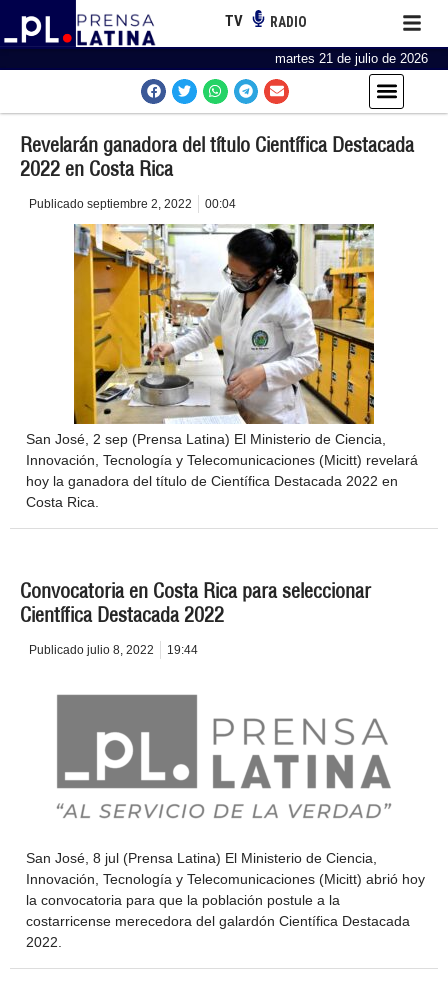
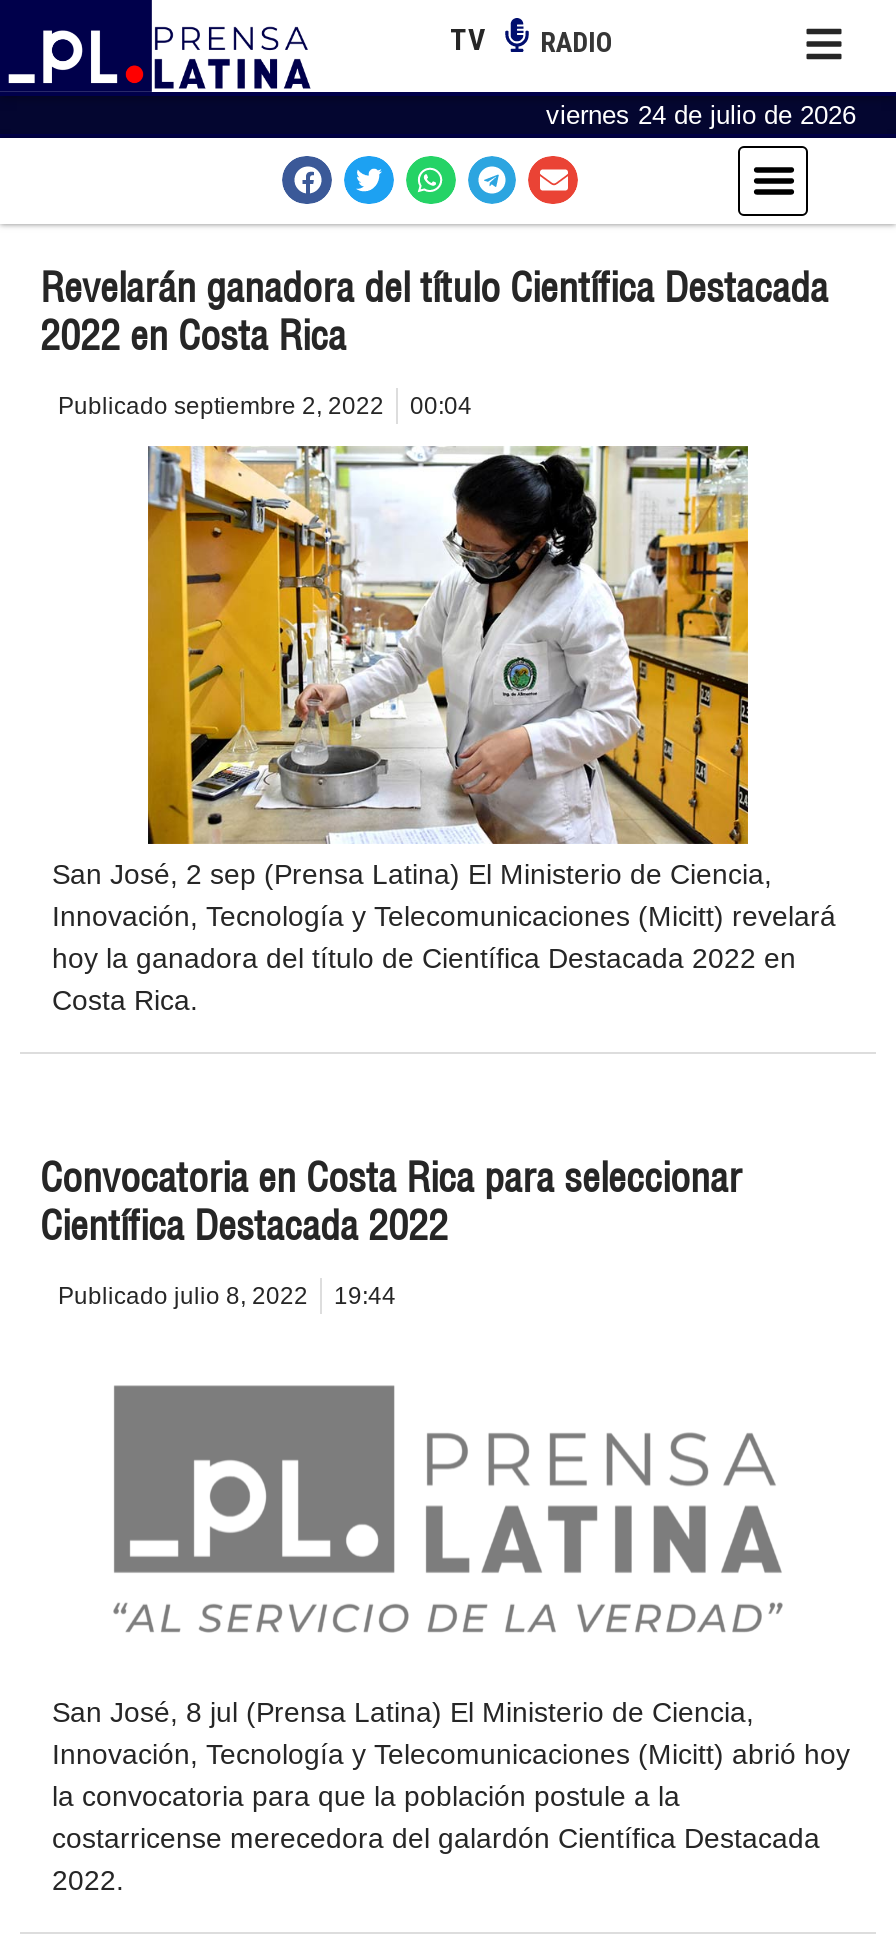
- martes 21 de julio de 2026
+ viernes 24 de julio de 2026
